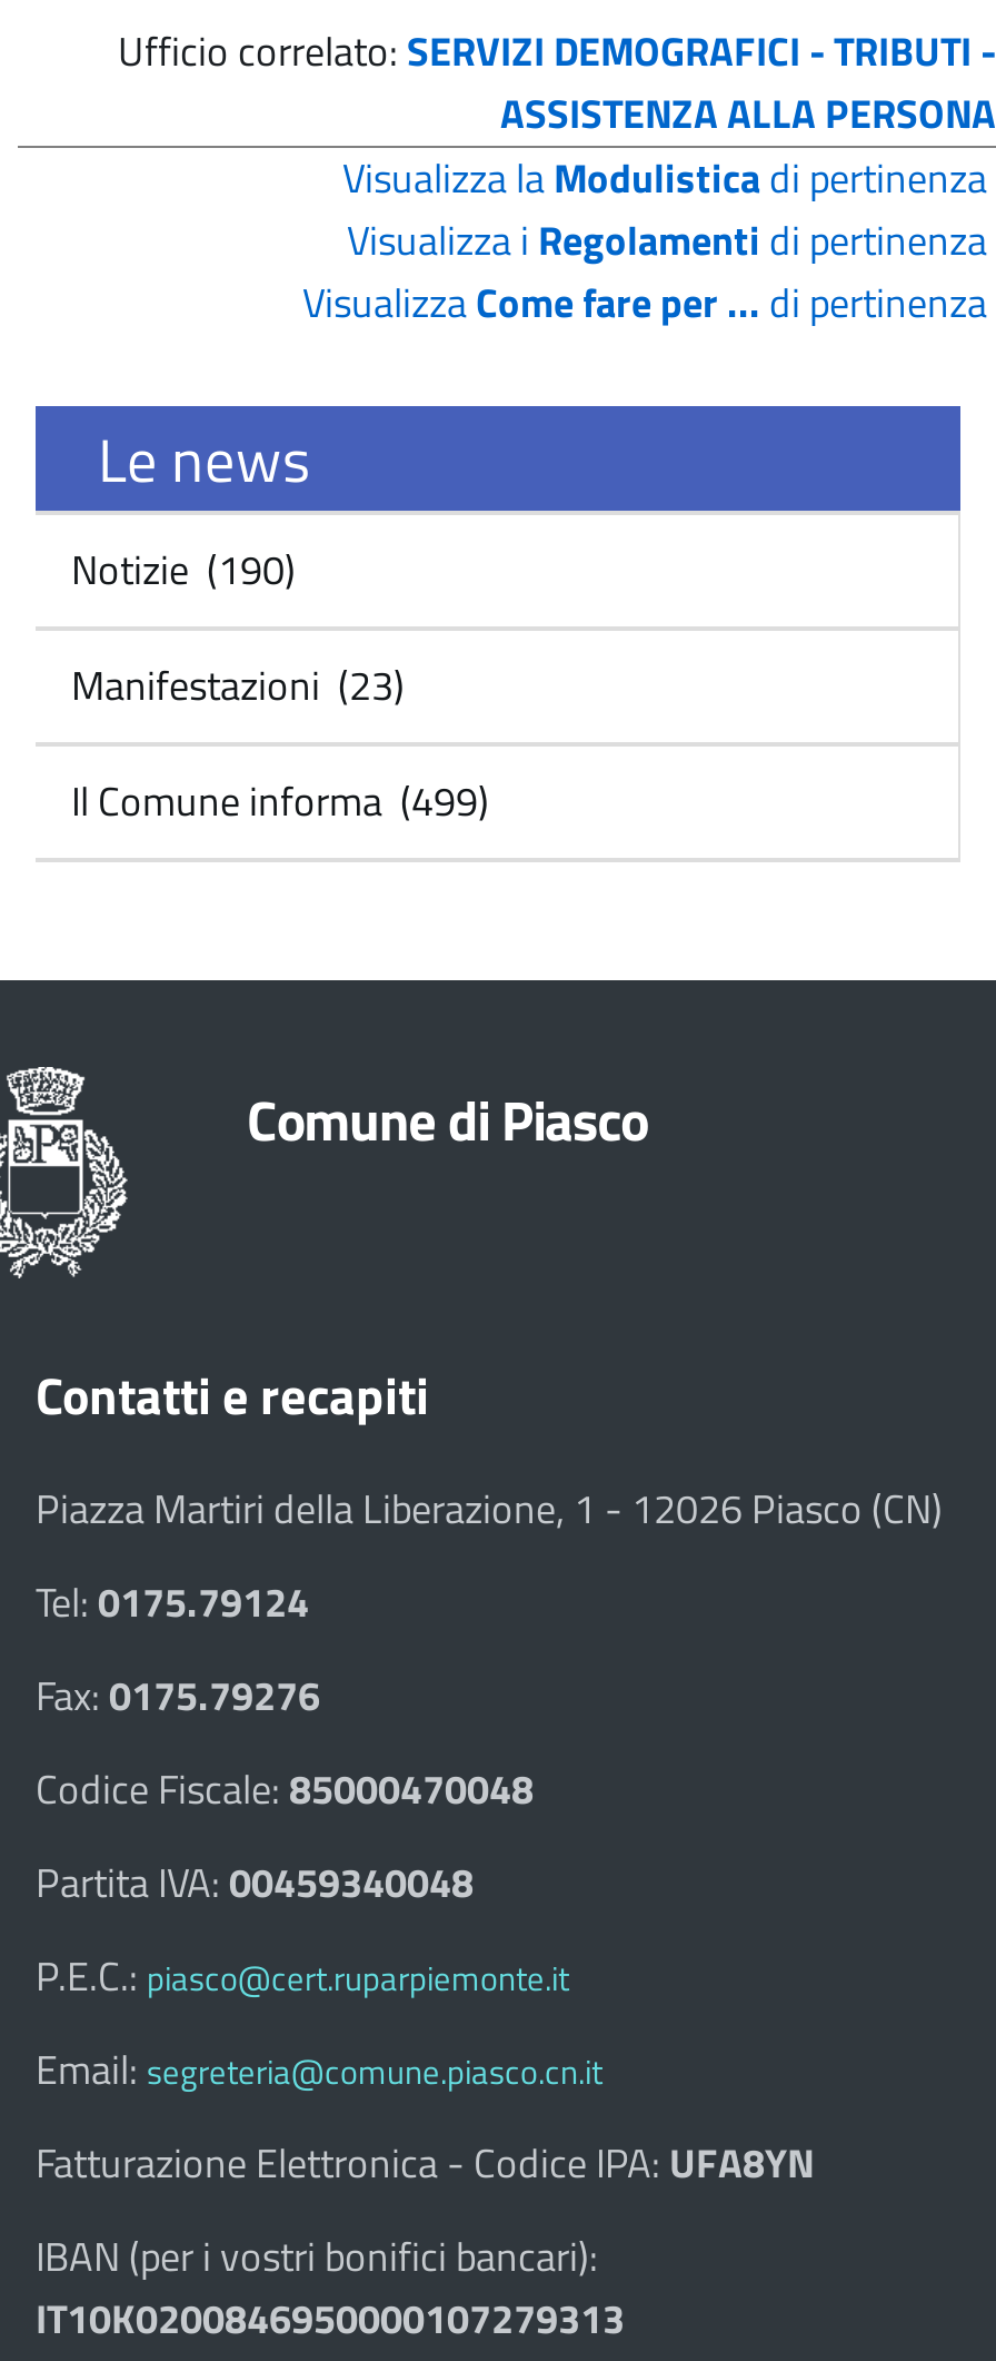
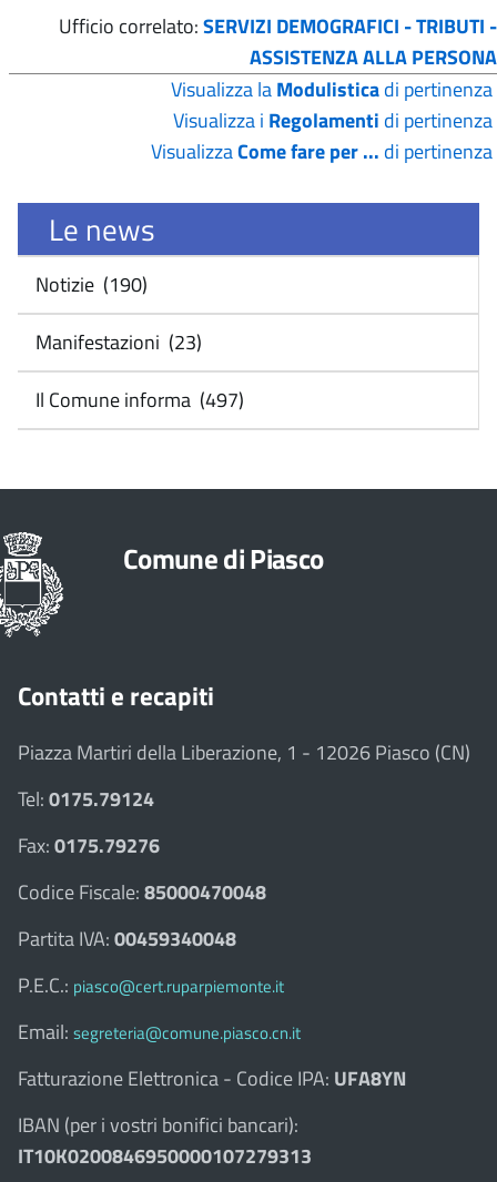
- Il Comune informa (499)
+ Il Comune informa (497)
